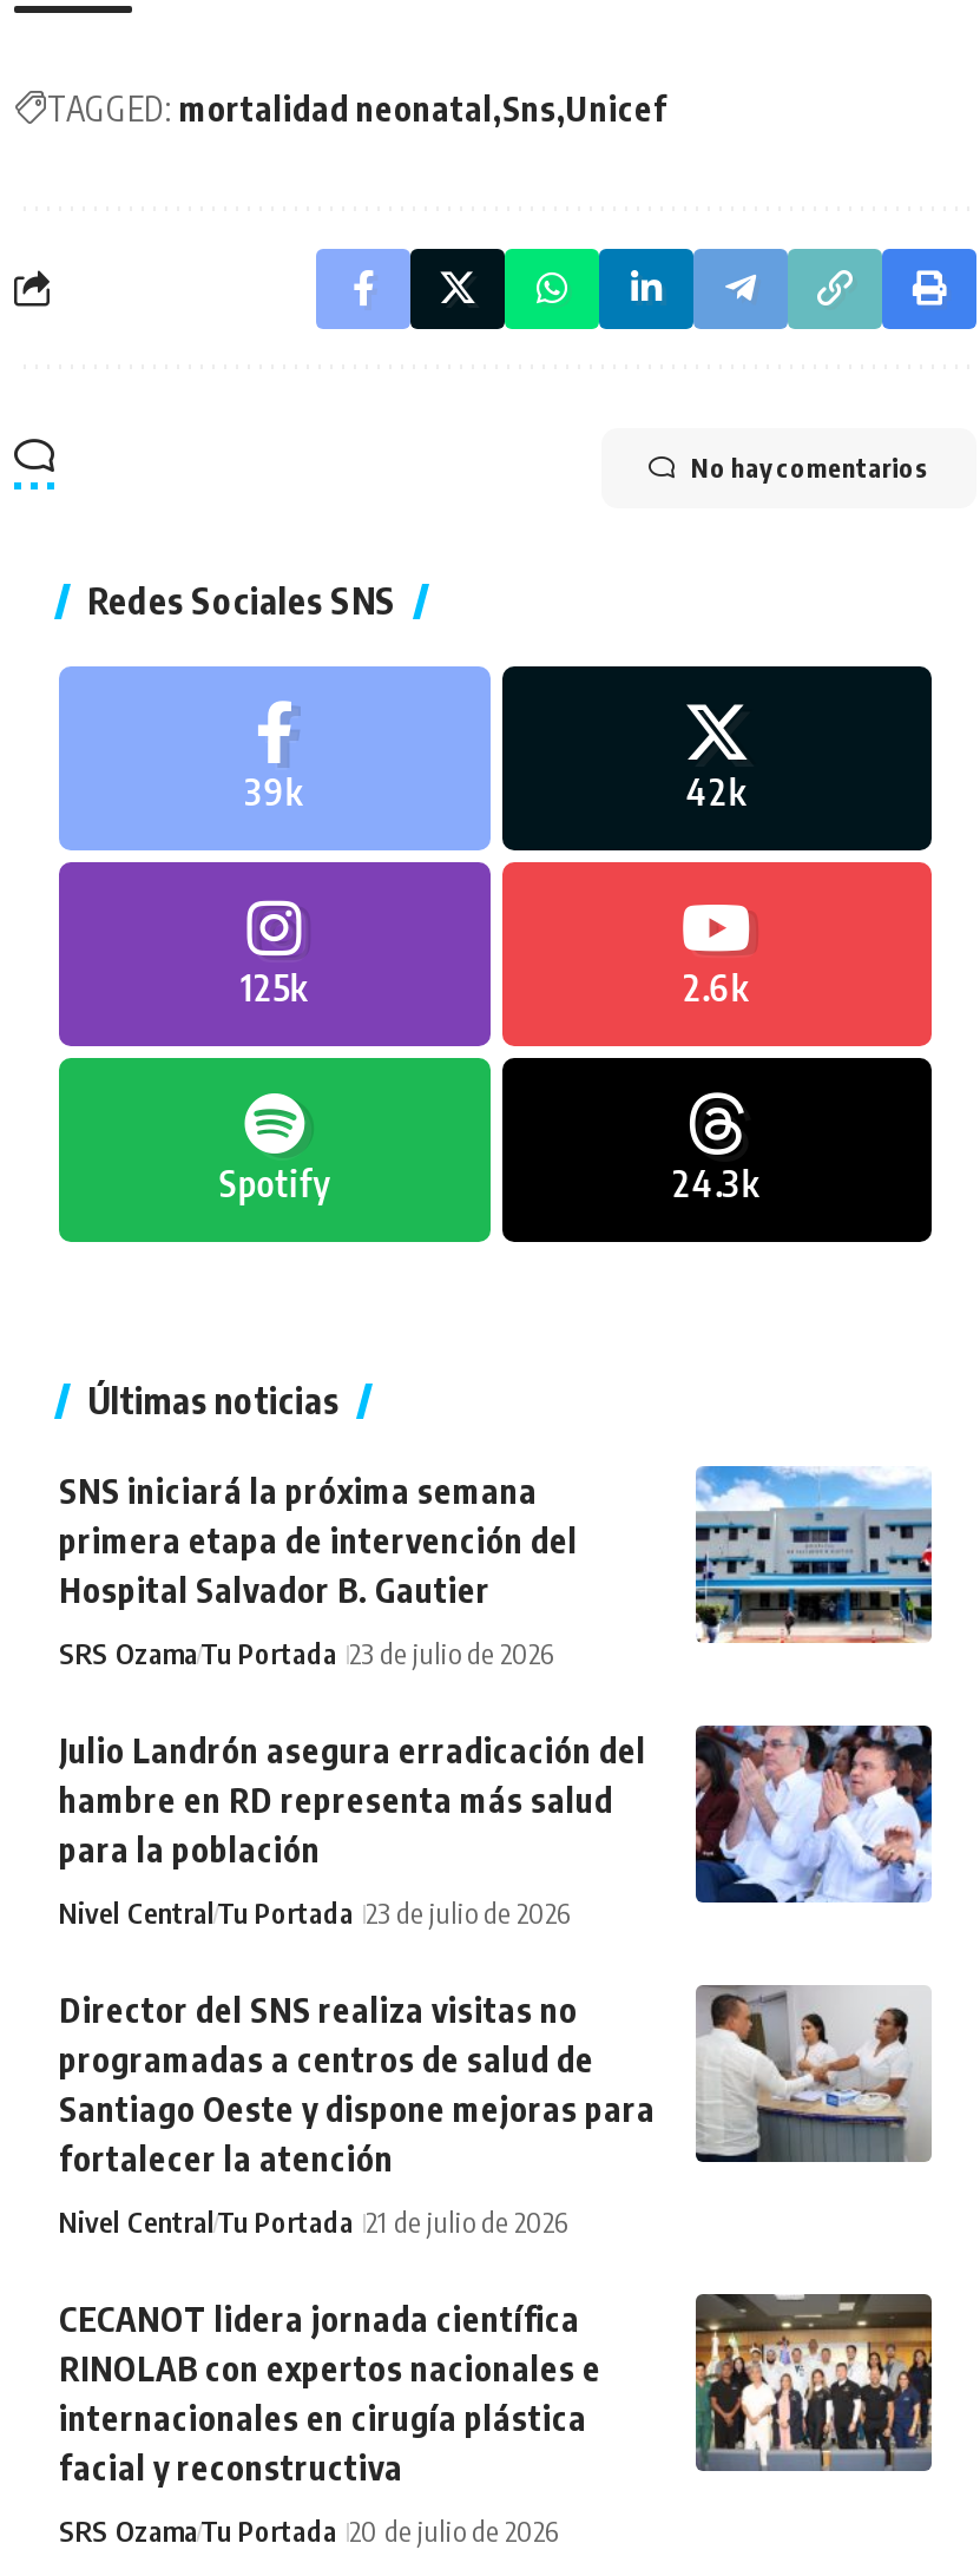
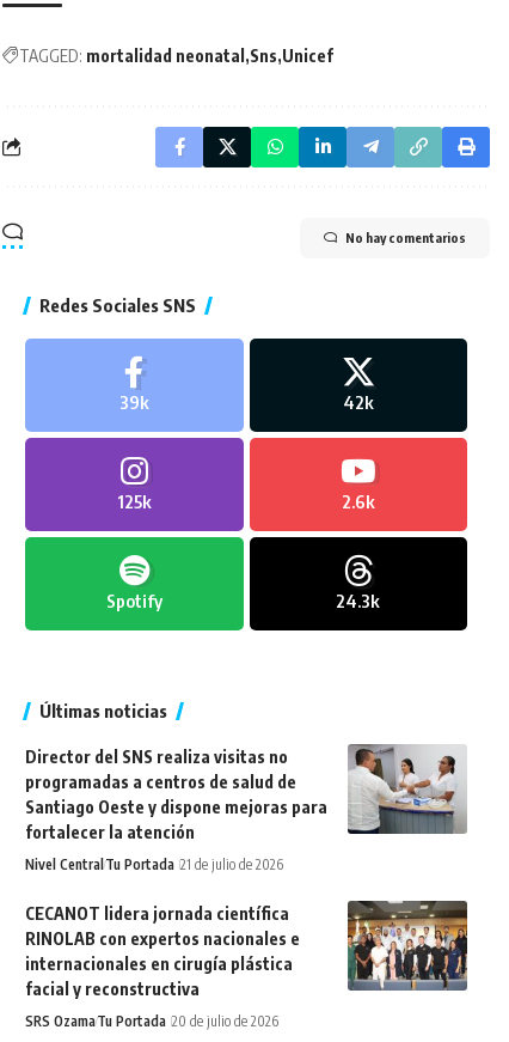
- [image]
- SNS iniciará la próxima semana
- primera etapa de intervención del
- Hospital Salvador B. Gautier
- SRS OzamaTu Portada 23 de julio de 2026
- Julio Landrón asegura erradicación del
- hambre en RD representa más salud
- para la población
- Nivel CentralTu Portada 23 de julio de 2026

- [image]
